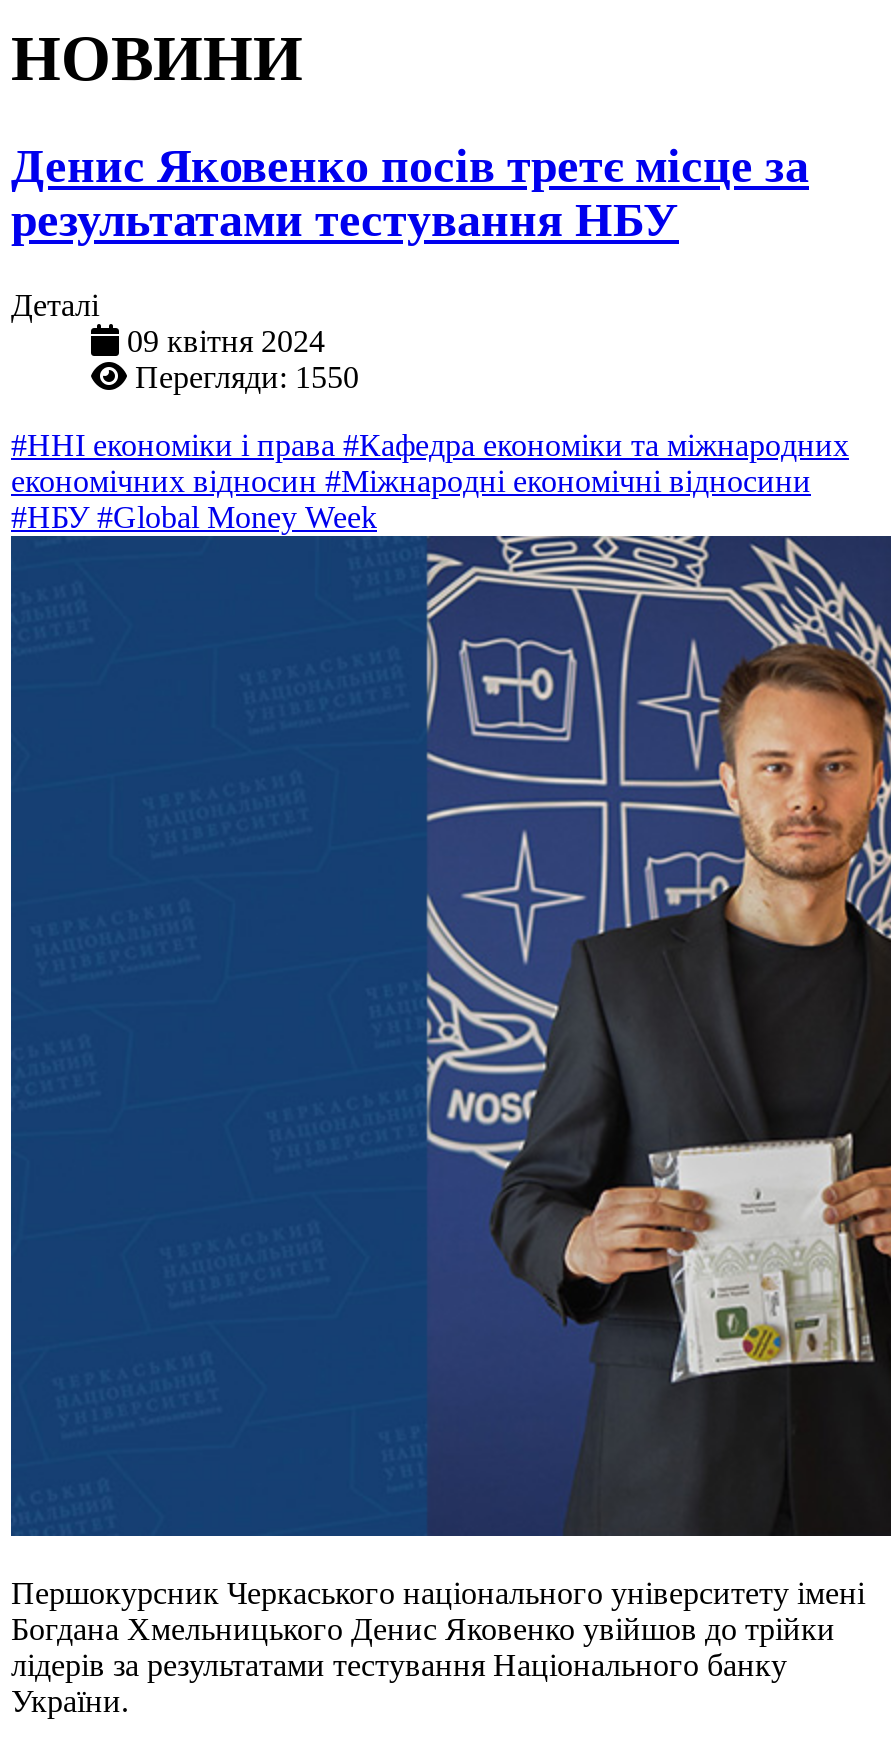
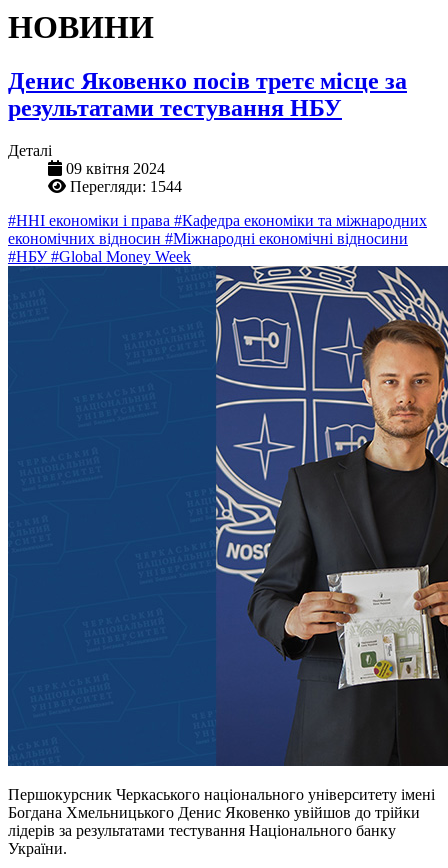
- Перегляди: 1550
+ Перегляди: 1544
